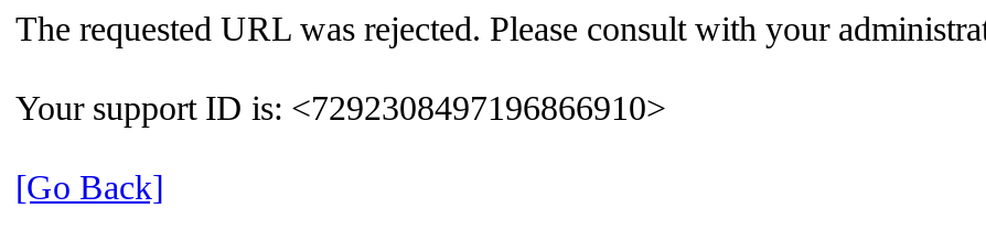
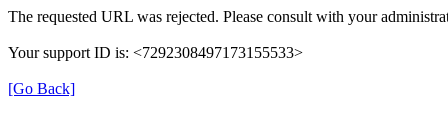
- Your support ID is: <7292308497196866910>
+ Your support ID is: <7292308497173155533>
